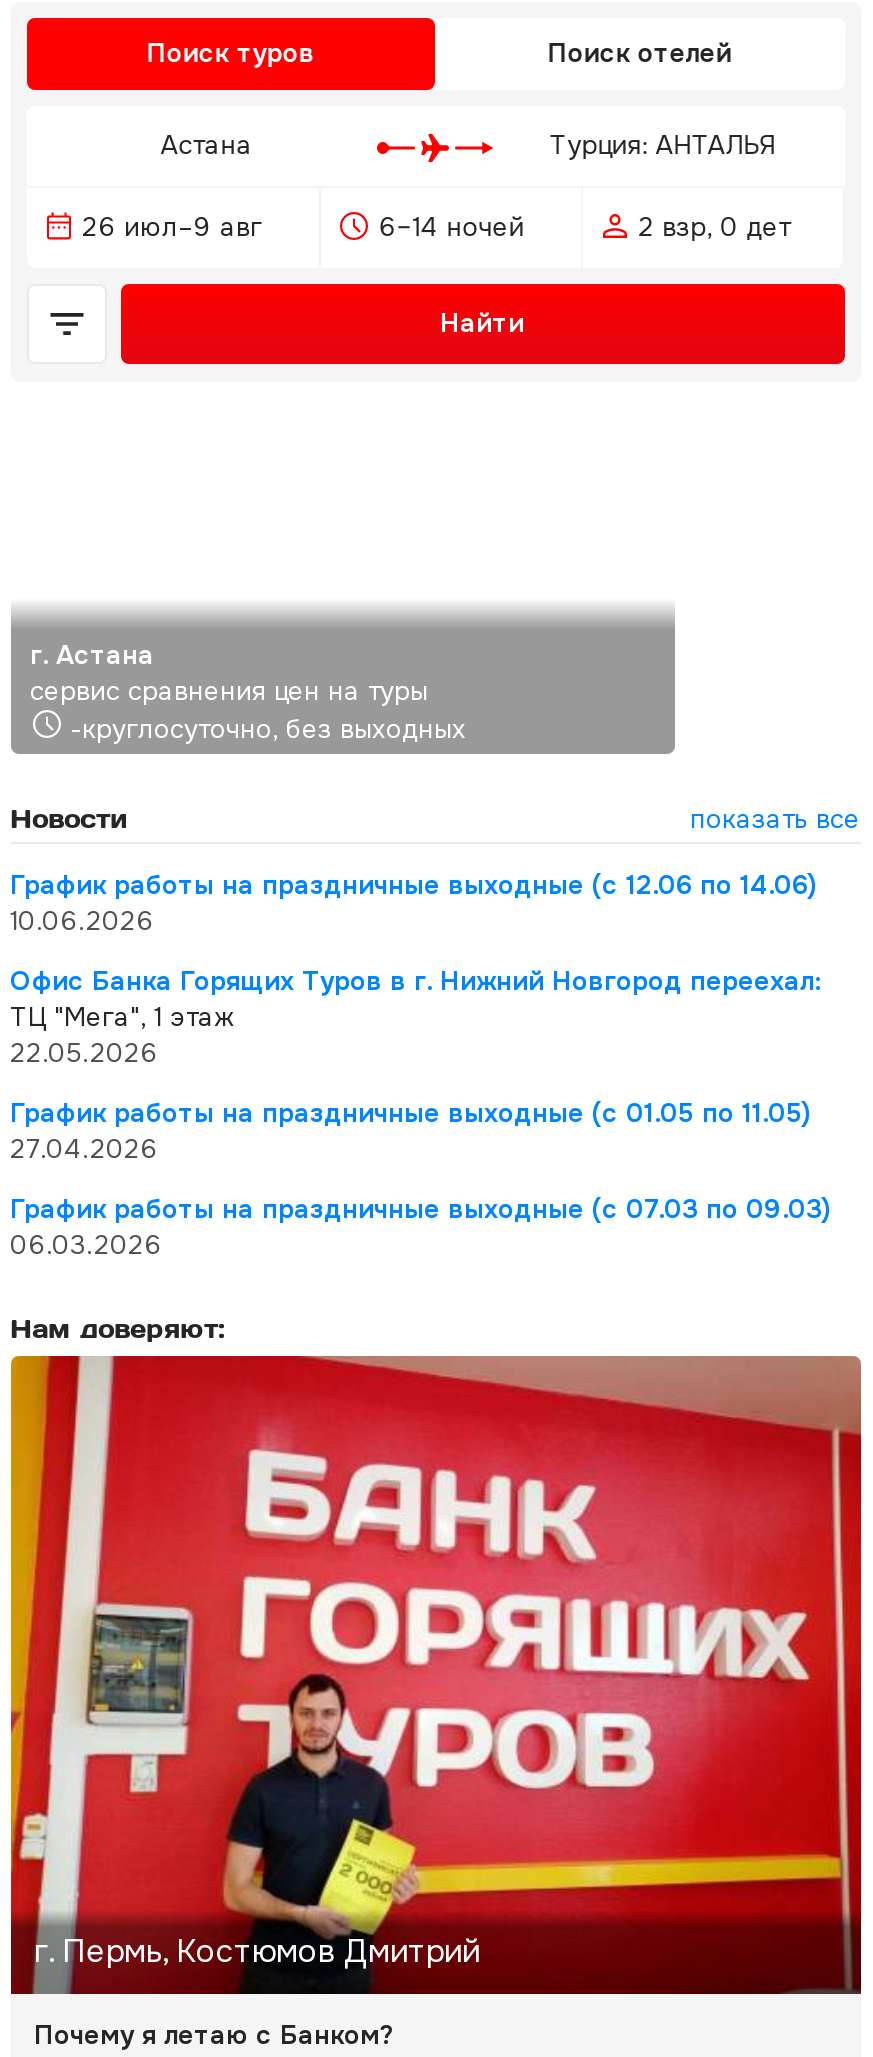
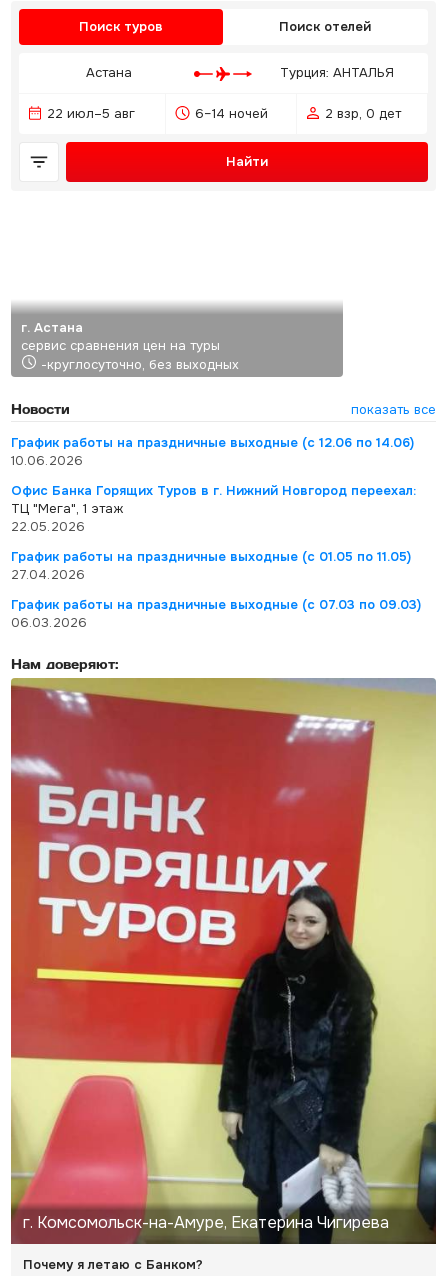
- 26 июл–9 авг
+ 22 июл–5 авг

- [image]
- г. Пермь, Костюмов Дмитрий
+ [image]
+ г. Комсомольск-на-Амуре, Екатерина Чигирева
